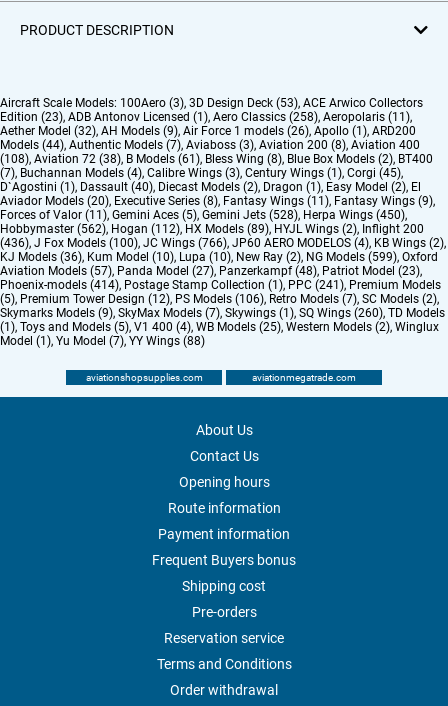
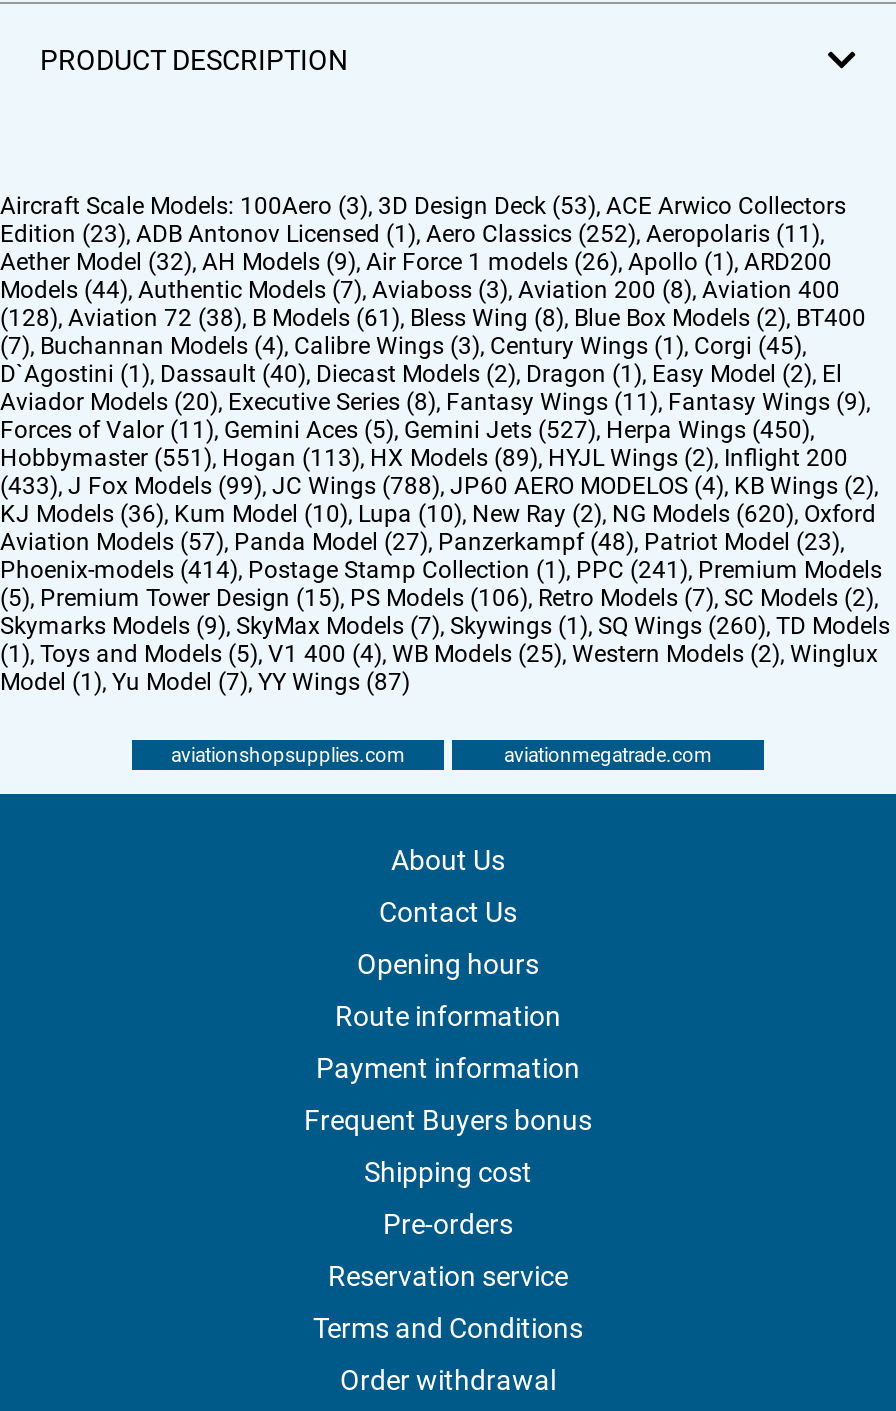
- Edition (23), ADB Antonov Licensed (1), Aero Classics (258), Aeropolaris (11)
+ Edition (23), ADB Antonov Licensed (1), Aero Classics (252), Aeropolaris (11)

- (108), Aviation 72 (38), B Models (61), Bless Wing (8), Blue Box Models (2), BT400
+ (128), Aviation 72 (38), B Models (61), Bless Wing (8), Blue Box Models (2), BT400

- Forces of Valor (11), Gemini Aces (5), Gemini Jets (528), Herpa Wings (450)
+ Forces of Valor (11), Gemini Aces (5), Gemini Jets (527), Herpa Wings (450)

- Hobbymaster (562), Hogan (112), HX Models (89),HYJL Wings (2), Inflight 200
+ Hobbymaster (551), Hogan (113), HX Models (89),HYJL Wings (2), Inflight 200

- (436), J Fox Models (100), JC Wings (766), JP60 AERO MODELOS (4), KB Wings (2)
+ (433), J Fox Models (99), JC Wings (788), JP60 AERO MODELOS (4), KB Wings (2)

- KJ Models (36), Kum Model (10),Lupa (10), New Ray (2), NG Models (599), Oxford
+ KJ Models (36), Kum Model (10),Lupa (10), New Ray (2), NG Models (620), Oxford

- (5), Premium Tower Design (12), PS Models (106), Retro Models (7), SC Models (2)
+ (5), Premium Tower Design (15), PS Models (106), Retro Models (7), SC Models (2)

- Model (1), Yu Model (7), YY Wings (88)
+ Model (1), Yu Model (7), YY Wings (87)
